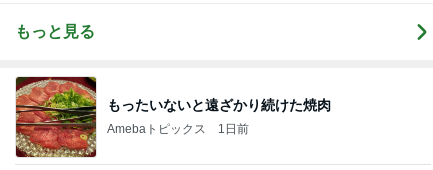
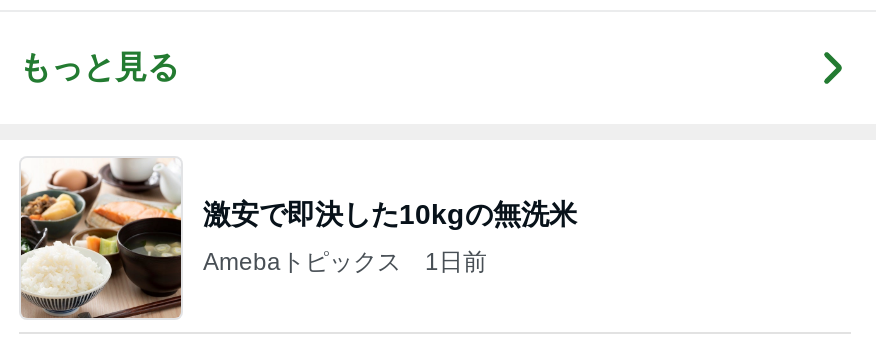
- [image]
- もったいないと遠ざかり続けた焼肉
+ [image]
+ 激安で即決した10kgの無洗米
